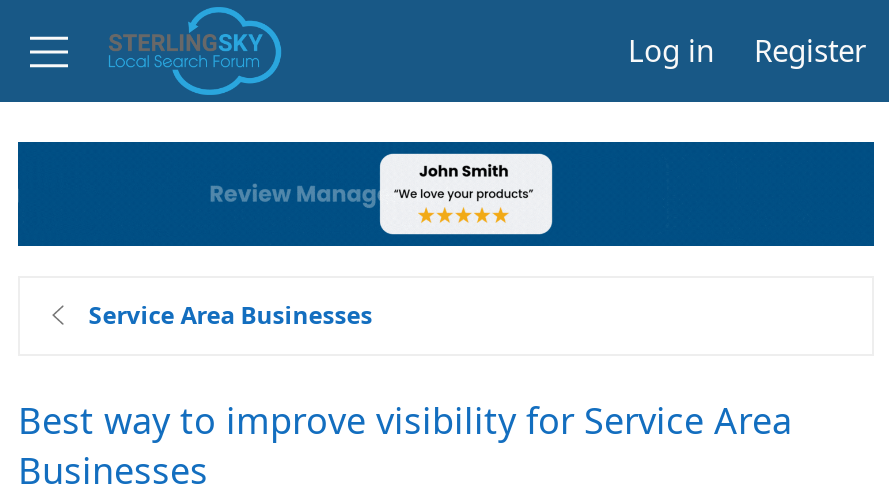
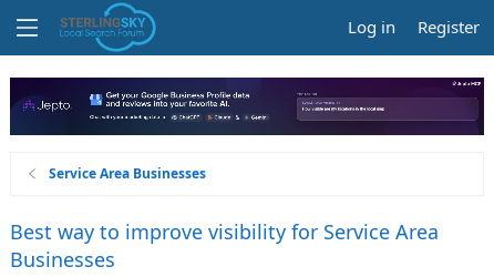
- [image]
+ [image]
